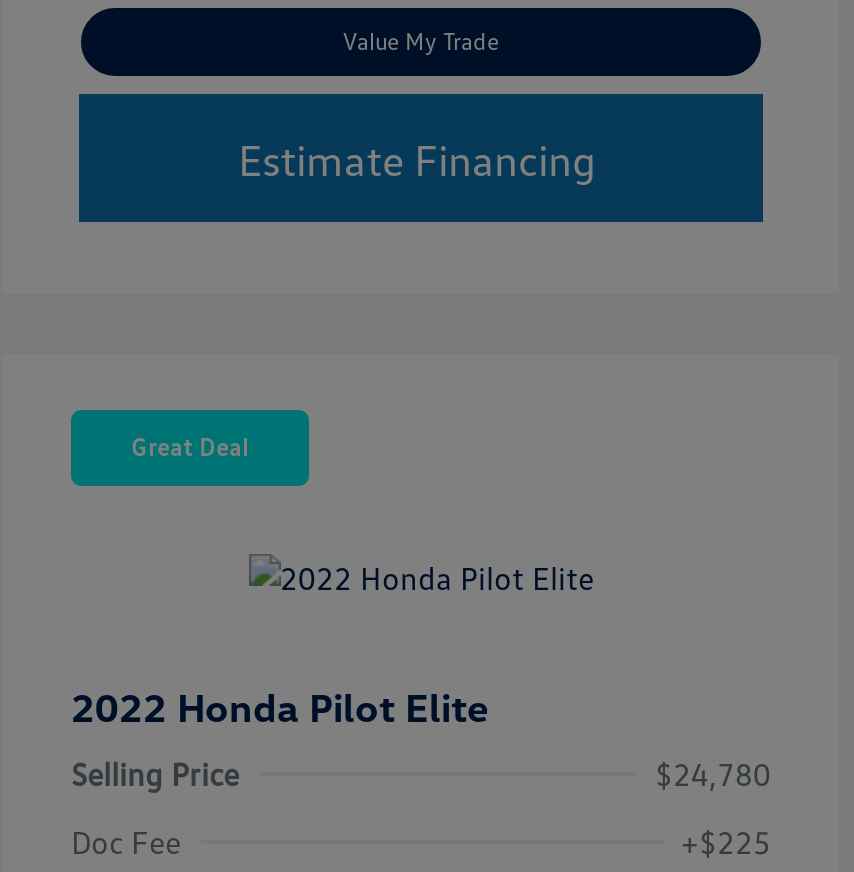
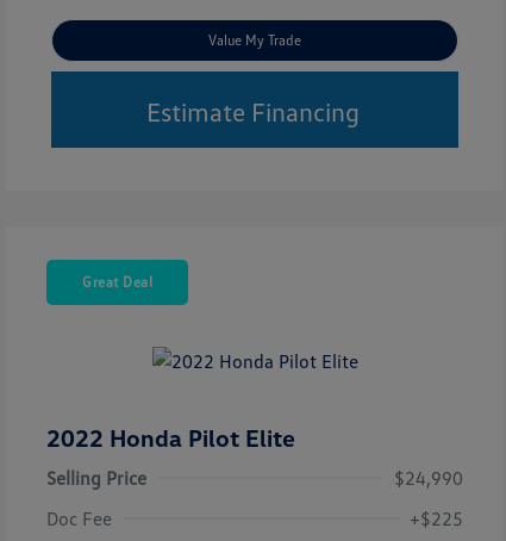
- $24,780
+ $24,990
